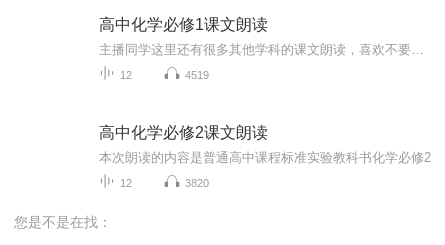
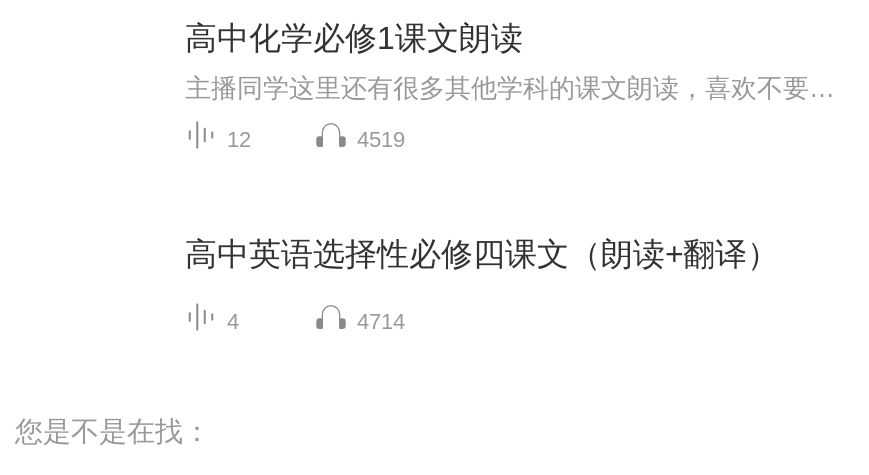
- 高中化学必修2课文朗读
- 本次朗读的内容是普通高中课程标准实验教科书化学必修2
- 12
- 3820
+ 高中英语选择性必修四课文（朗读+翻译）
+ 4
+ 4714
